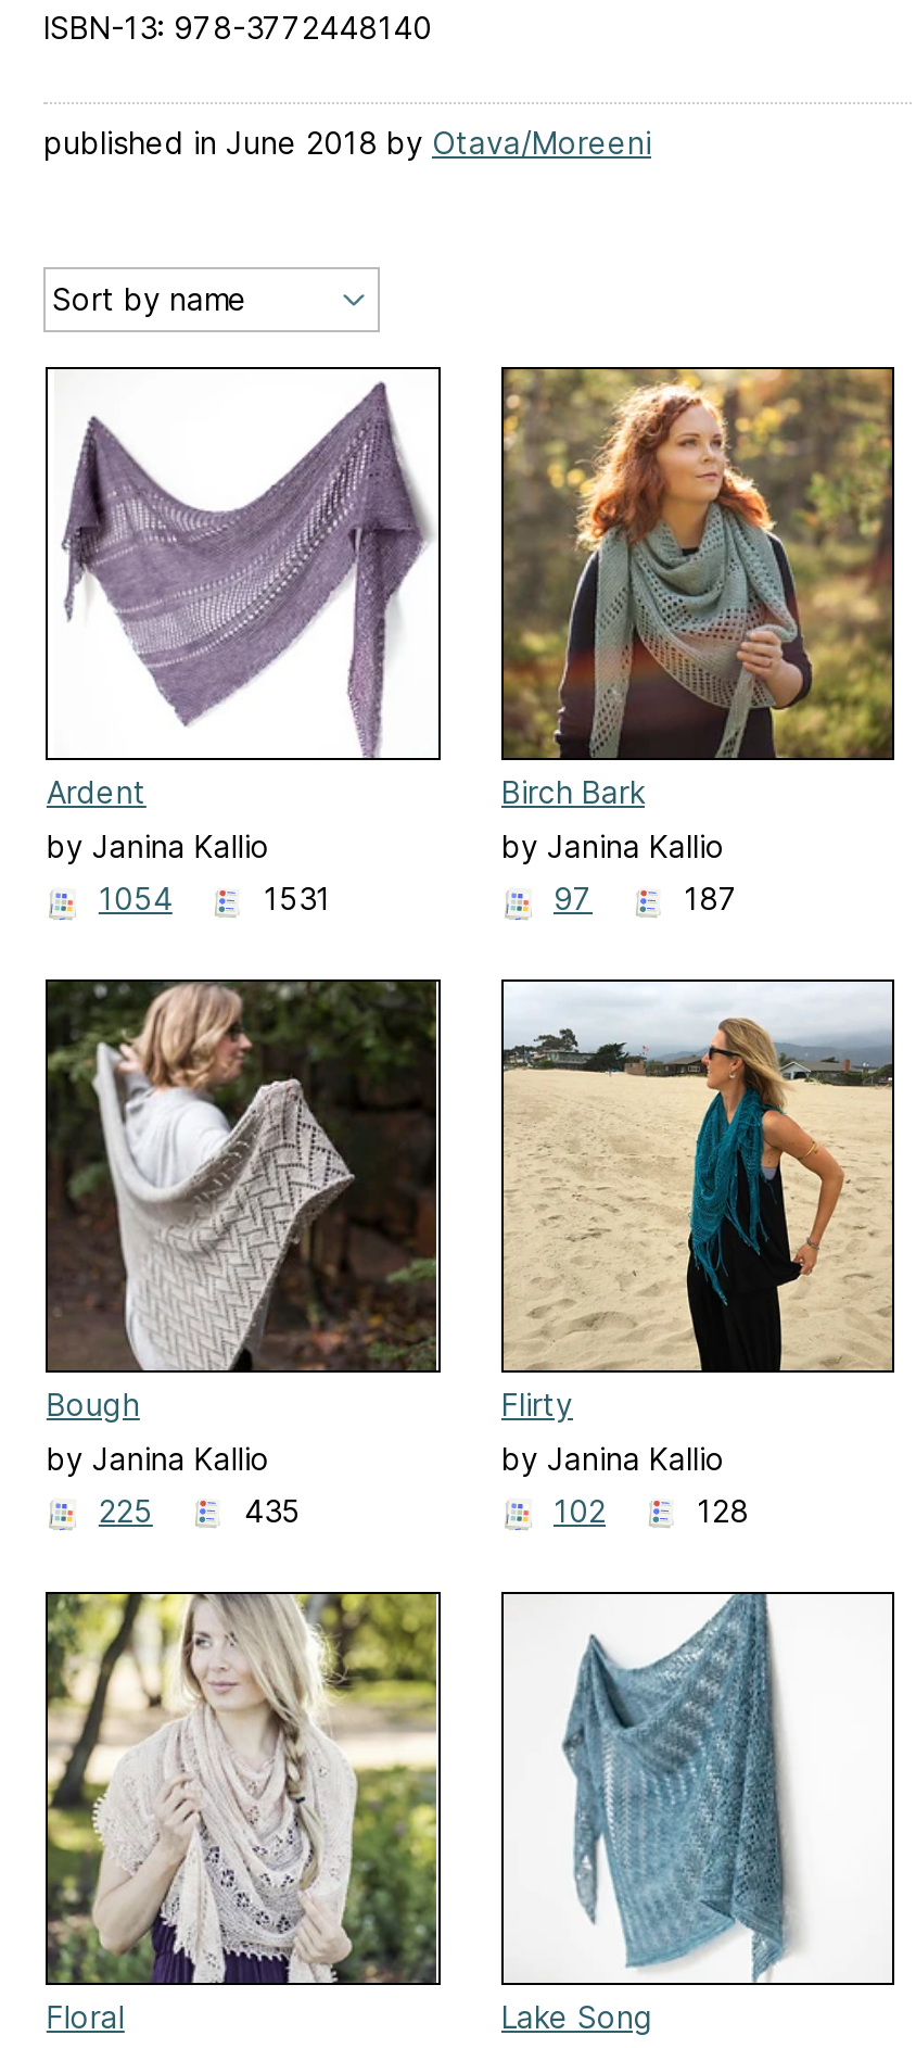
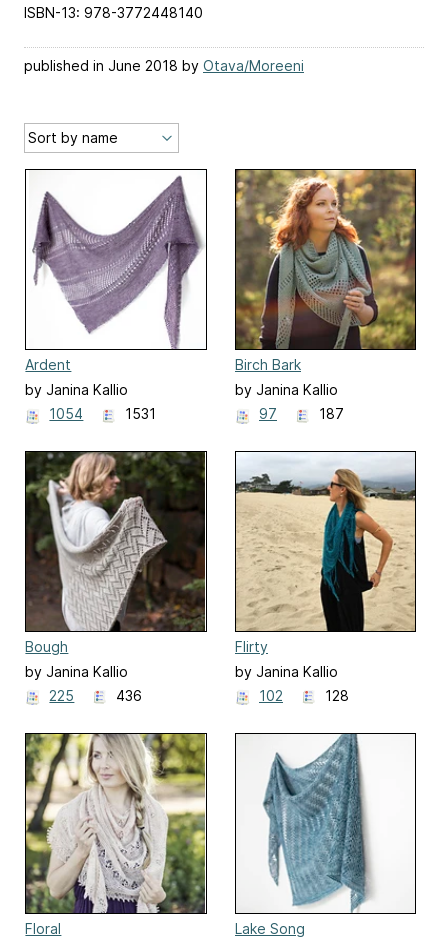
- 435
+ 436
